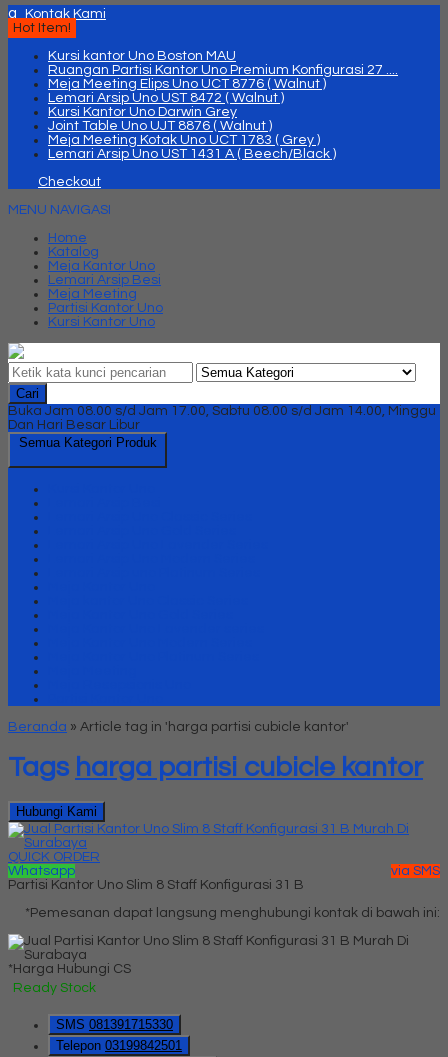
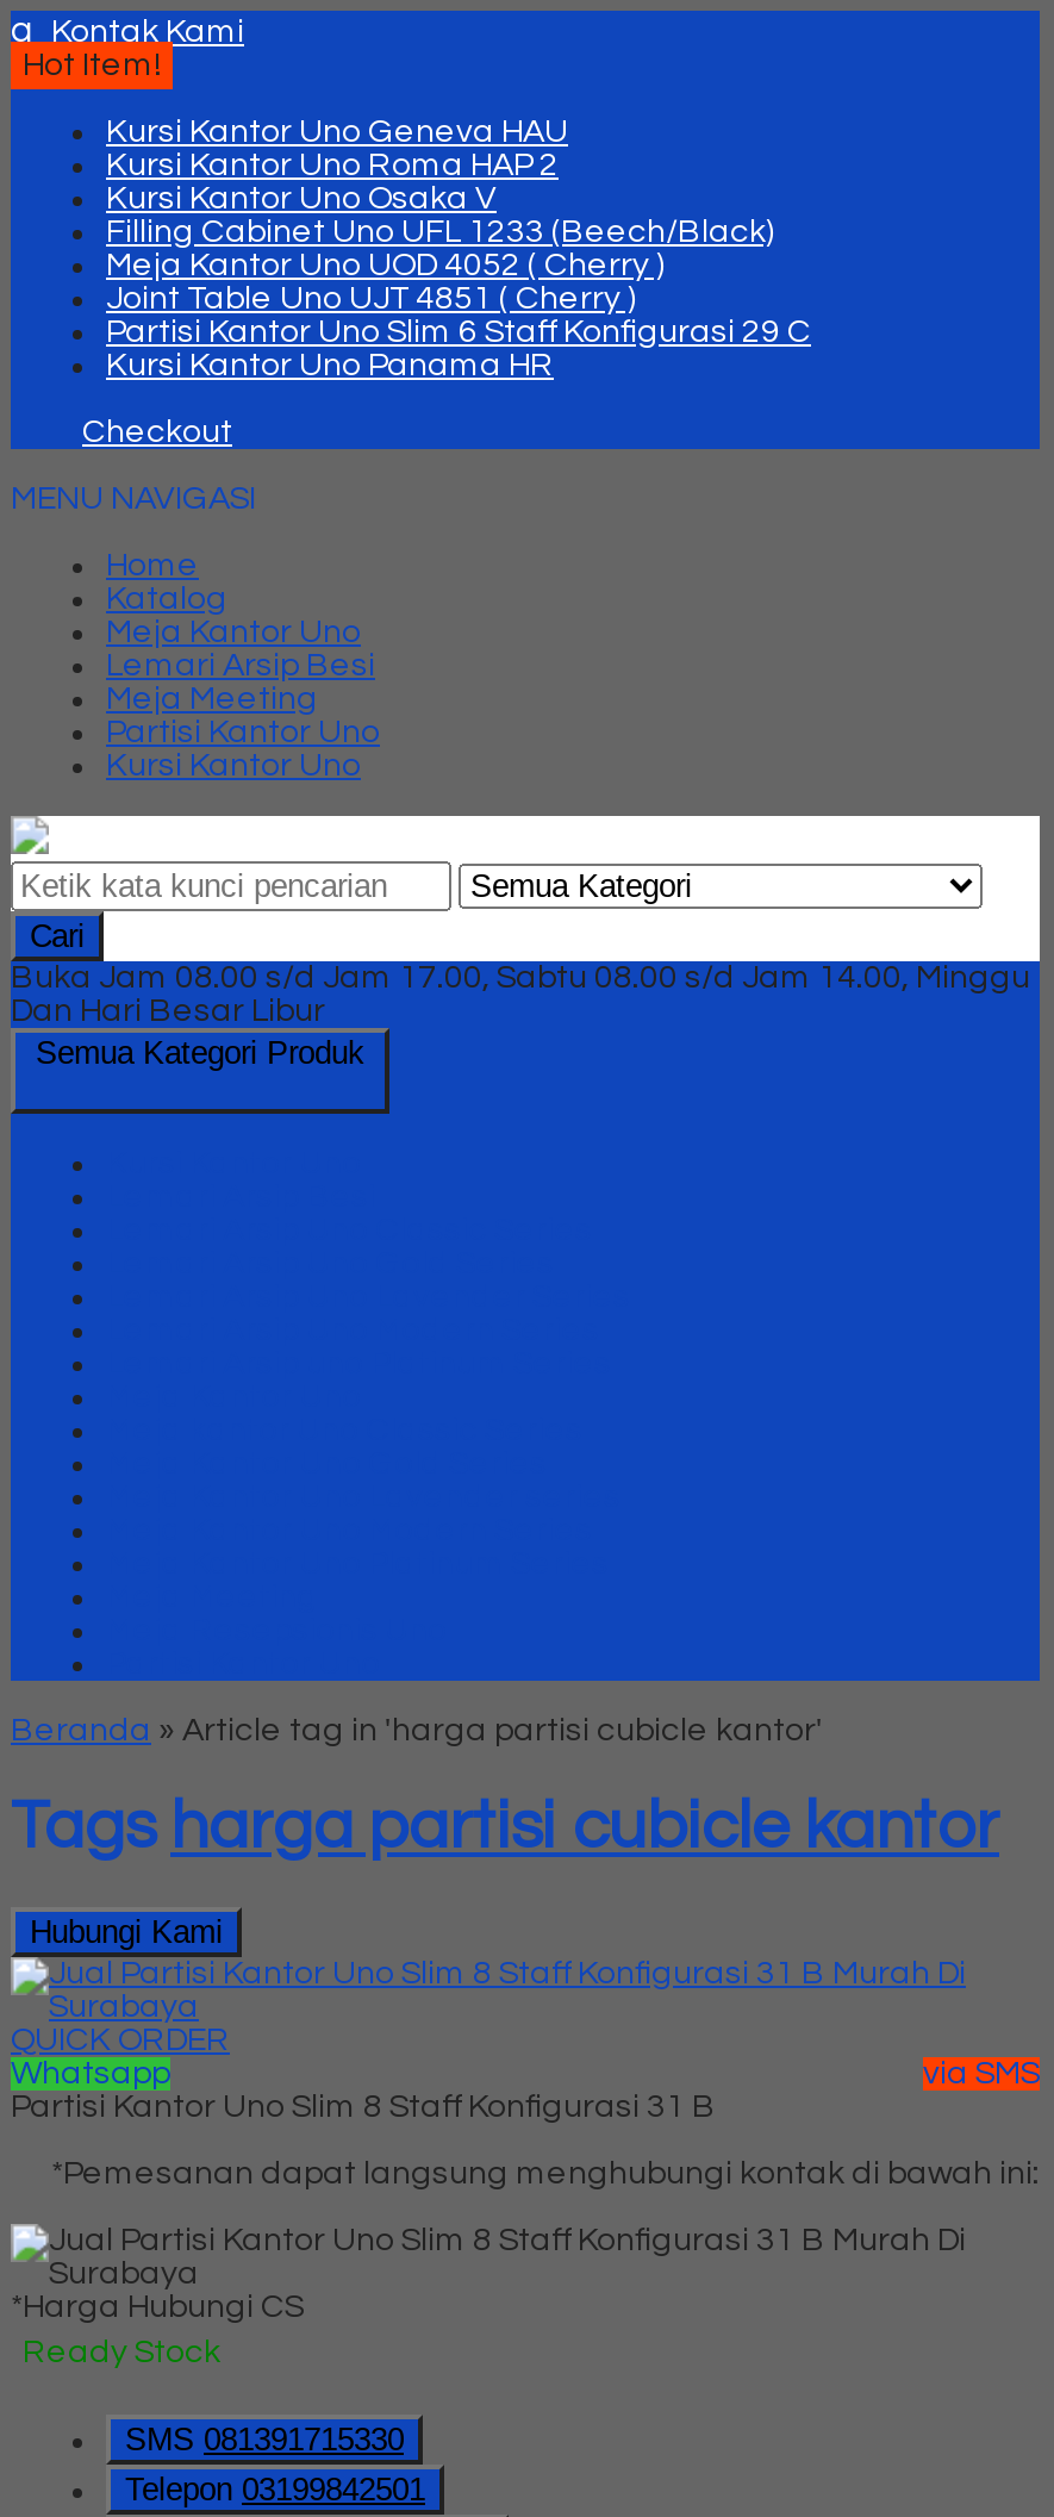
- Kursi kantor Uno Boston MAU
- Ruangan Partisi Kantor Uno Premium Konfigurasi 27 ....
- Meja Meeting Elips Uno UCT 8776 ( Walnut )
- Lemari Arsip Uno UST 8472 ( Walnut )
- Kursi Kantor Uno Darwin Grey
- Joint Table Uno UJT 8876 ( Walnut )
- Meja Meeting Kotak Uno UCT 1783 ( Grey )
- Lemari Arsip Uno UST 1431 A ( Beech/Black )
+ Kursi Kantor Uno Geneva HAU
+ Kursi Kantor Uno Roma HAP 2
+ Kursi Kantor Uno Osaka V
+ Filling Cabinet Uno UFL 1233 (Beech/Black)
+ Meja Kantor Uno UOD 4052 ( Cherry )
+ Joint Table Uno UJT 4851 ( Cherry )
+ Partisi Kantor Uno Slim 6 Staff Konfigurasi 29 C
+ Kursi Kantor Uno Panama HR
